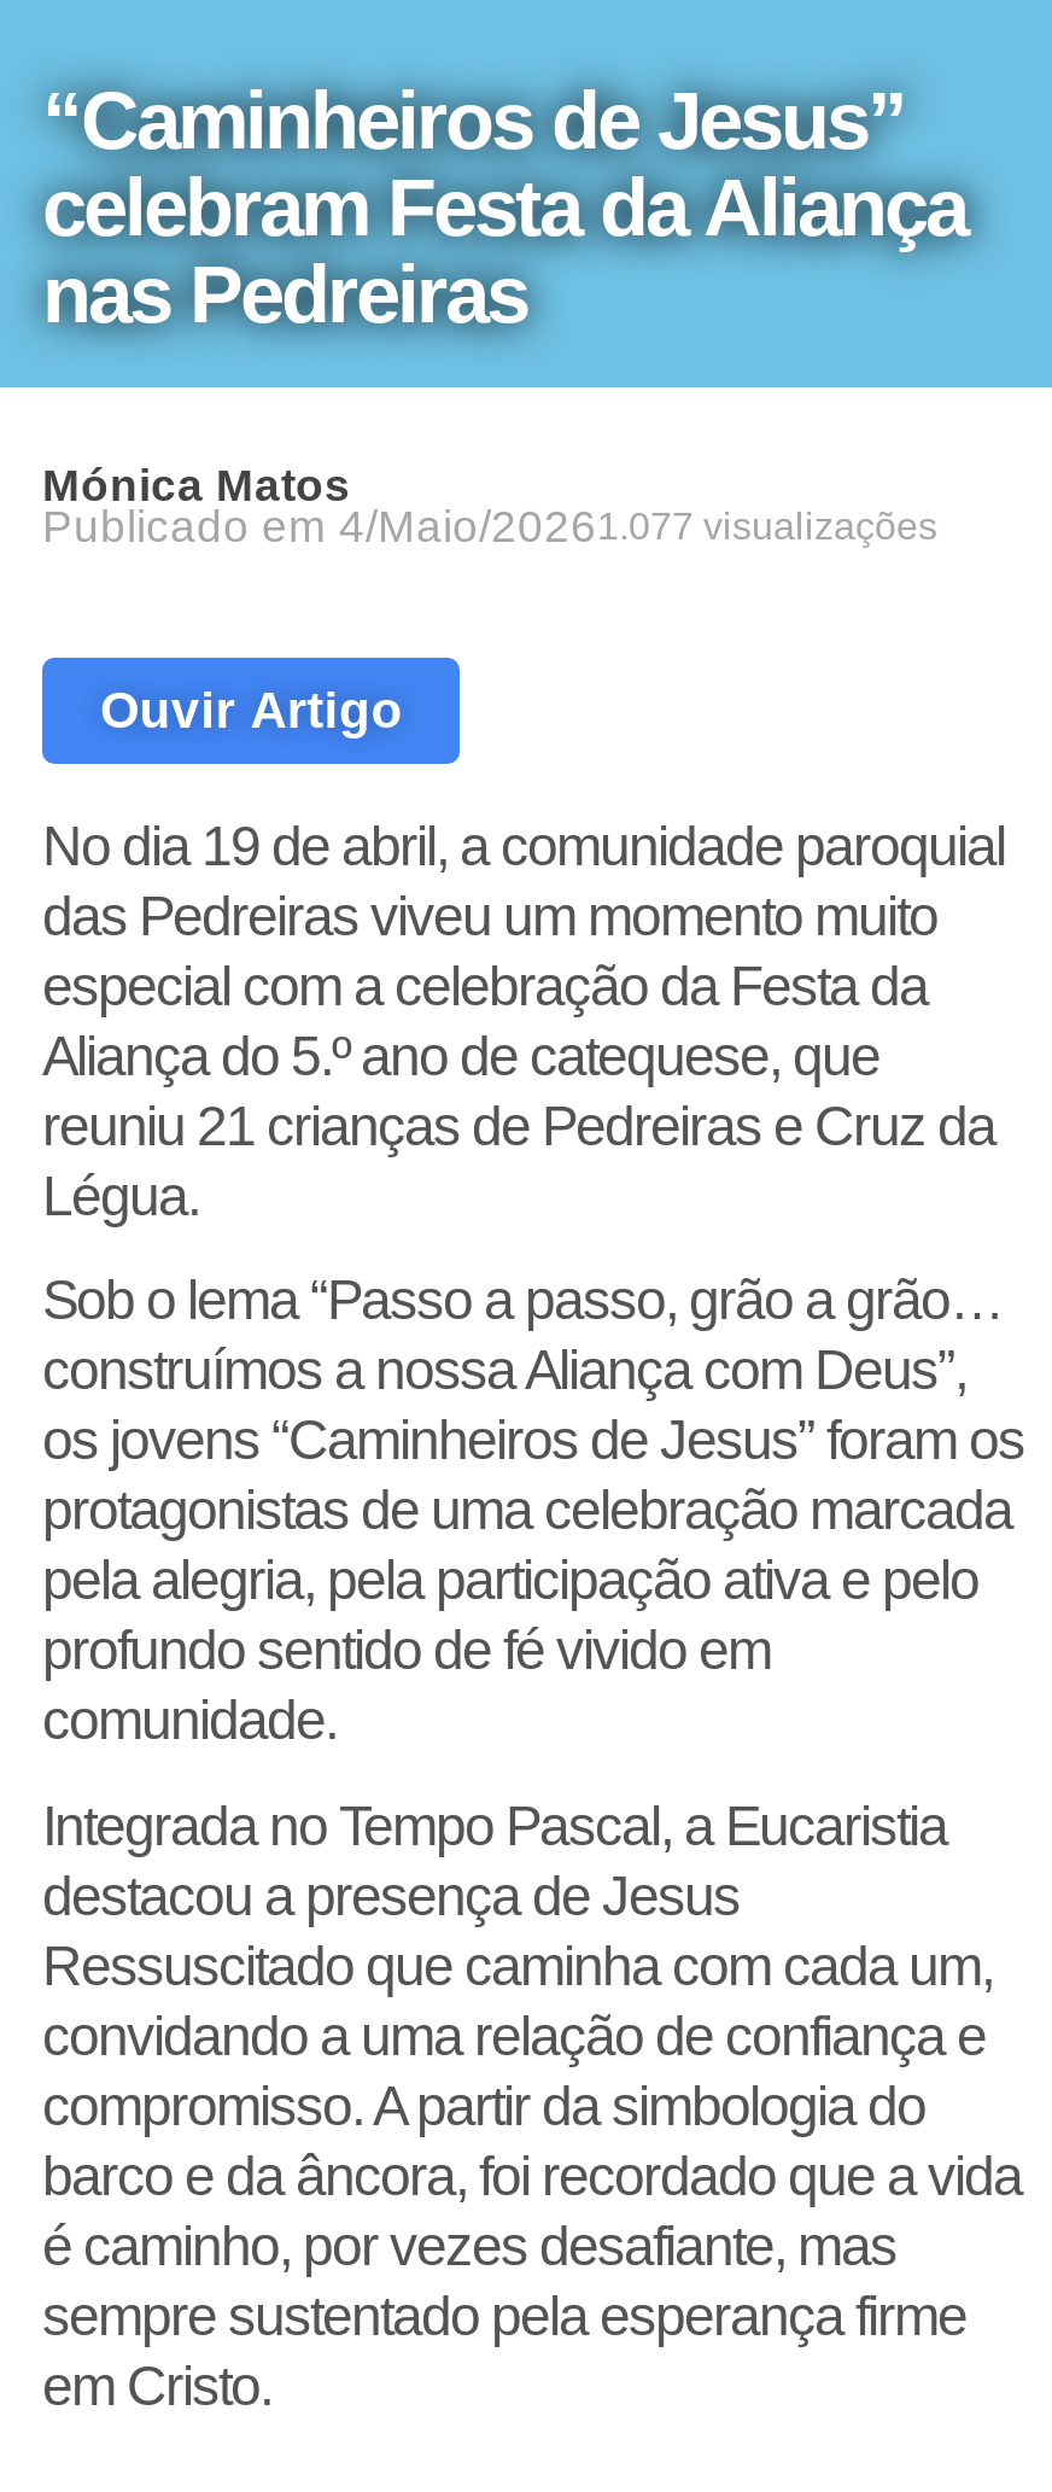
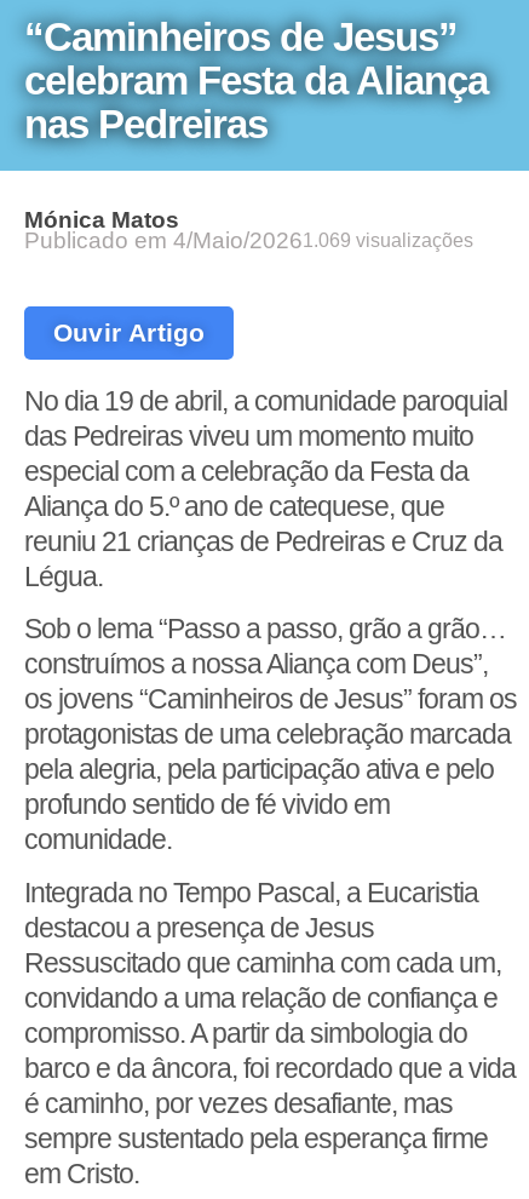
- Publicado em 4/Maio/20261.077 visualizações
+ Publicado em 4/Maio/20261.069 visualizações
